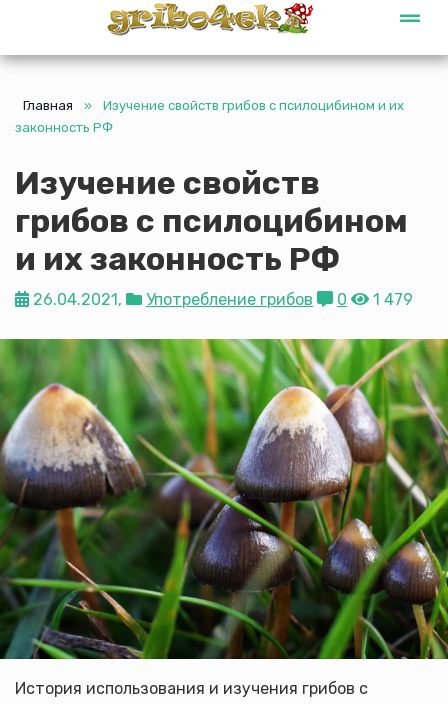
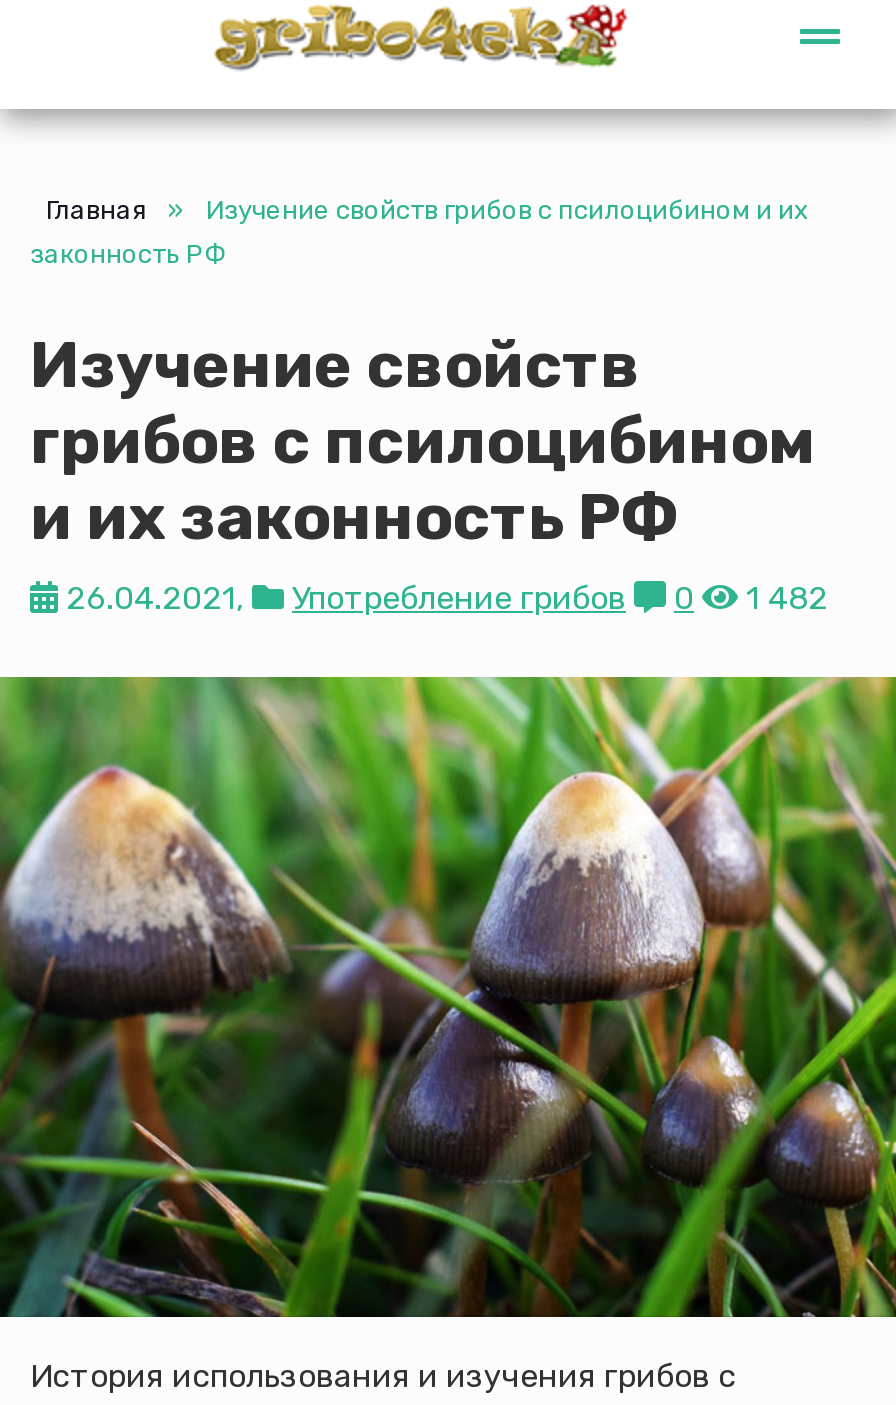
- 1 479
+ 1 482
